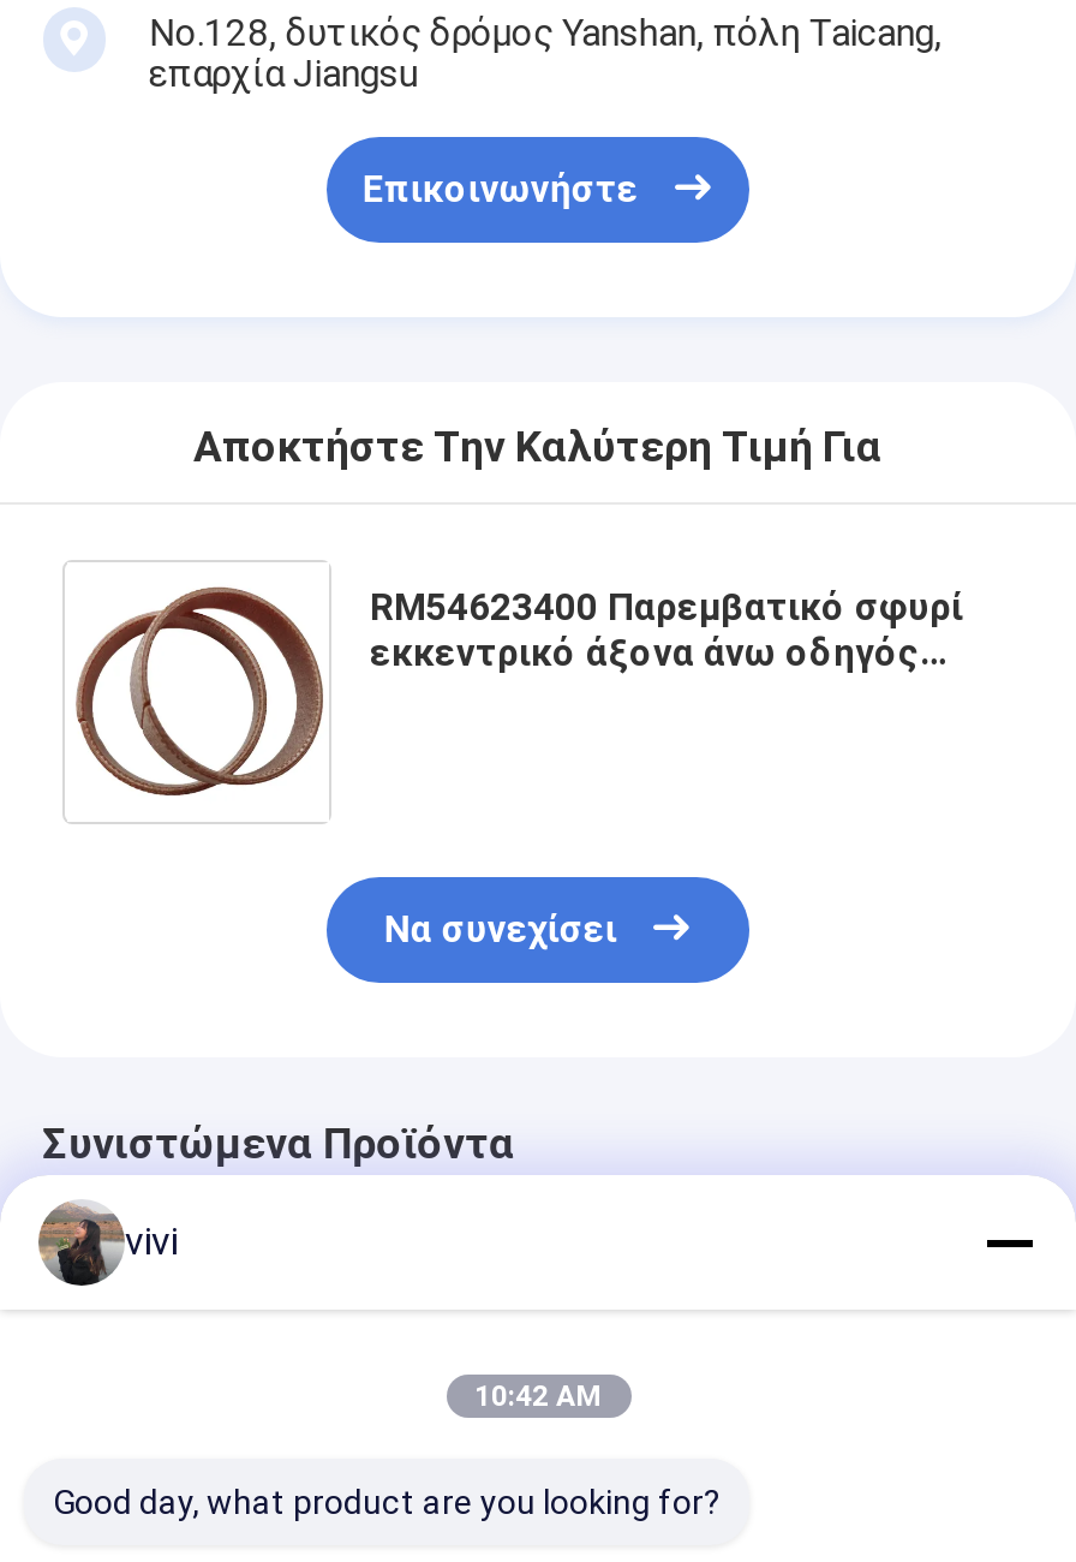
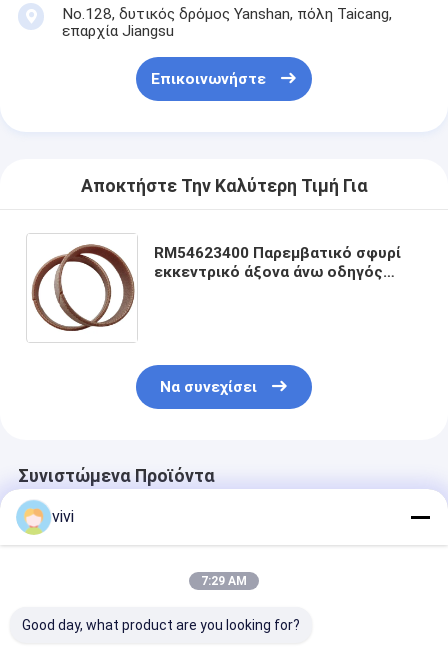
- [image]
+ [image]

- 10:42 AM
+ 7:29 AM
